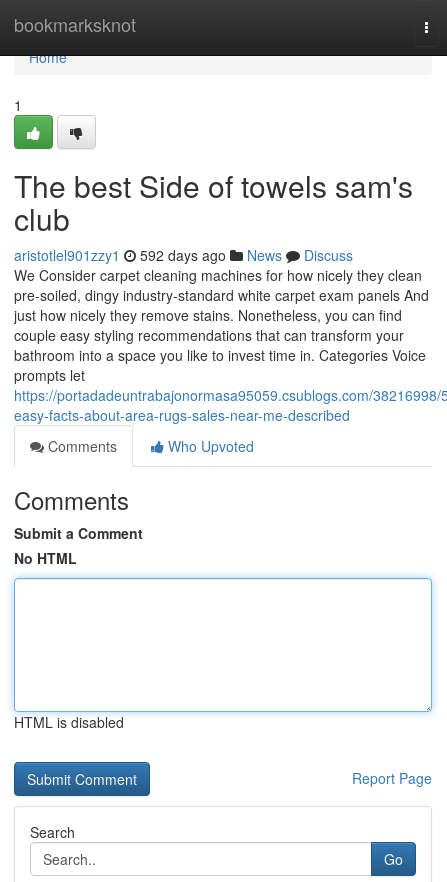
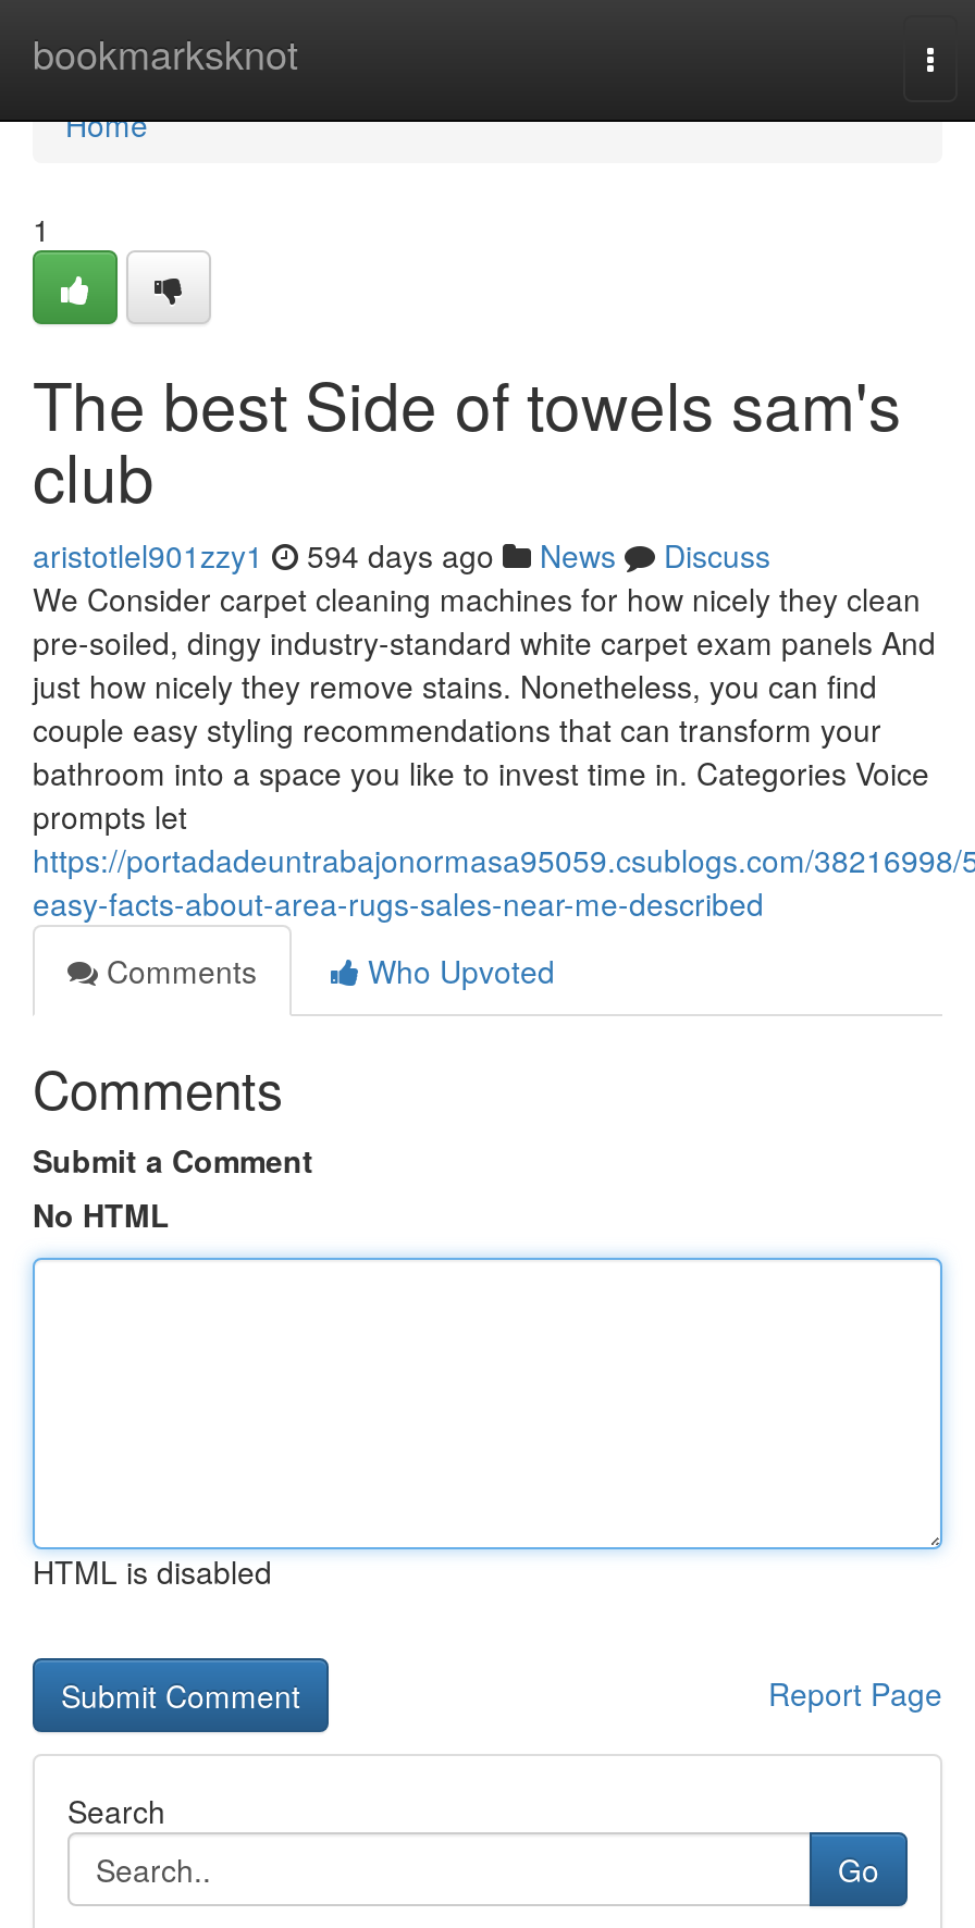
- aristotlel901zzy1 592 days ago News Discuss
+ aristotlel901zzy1 594 days ago News Discuss
